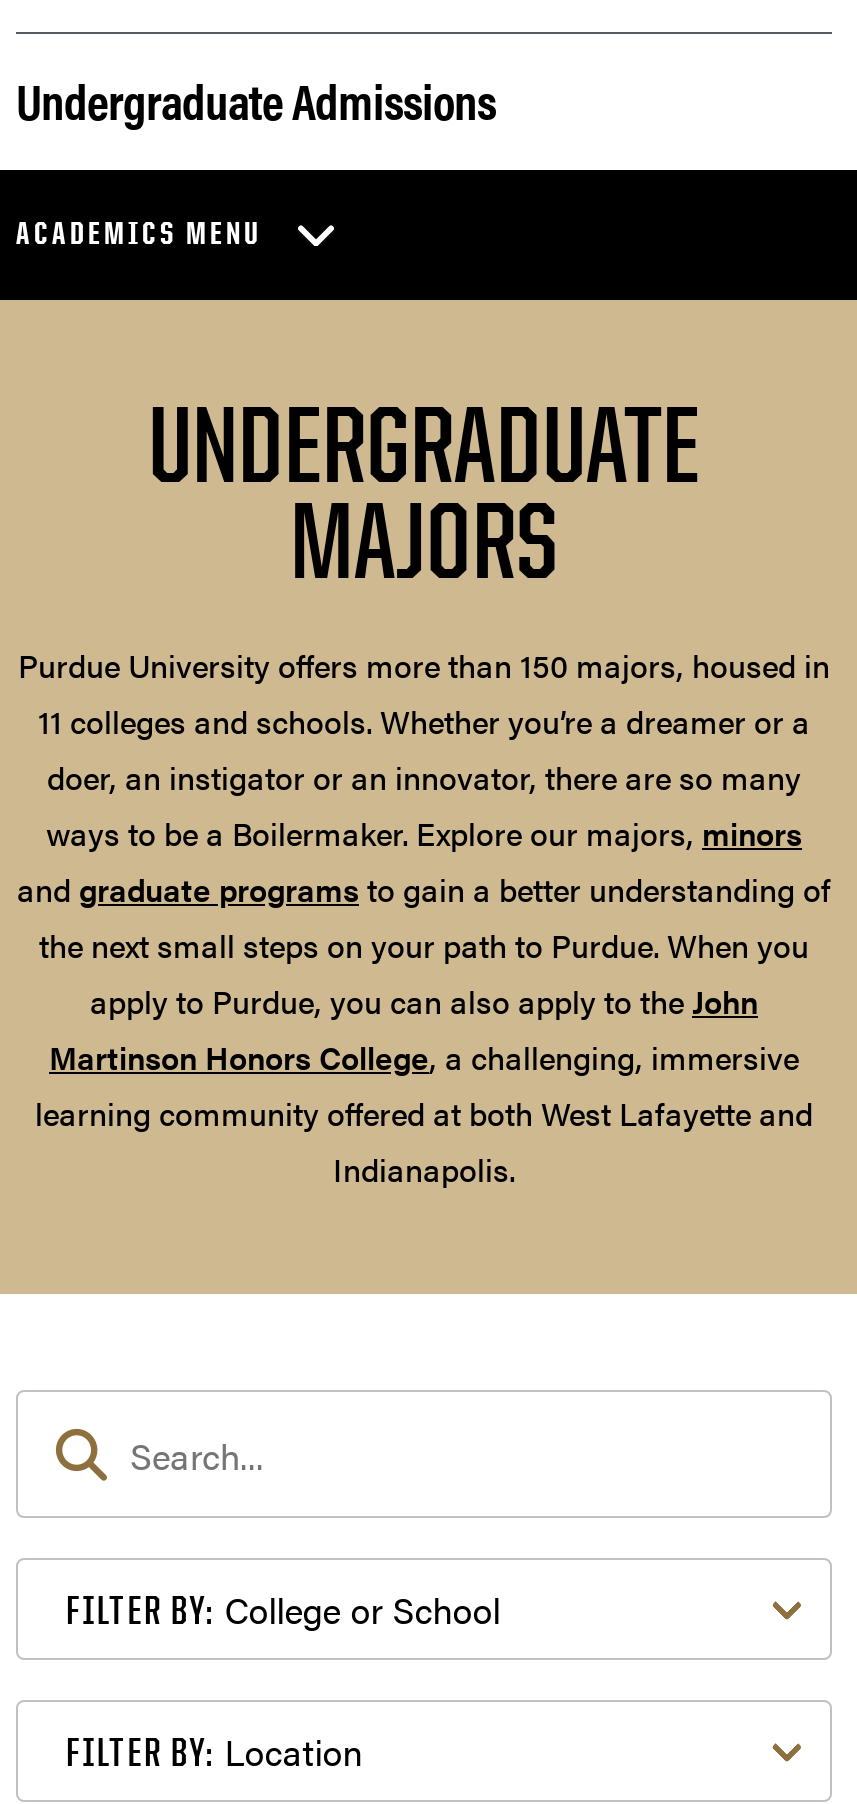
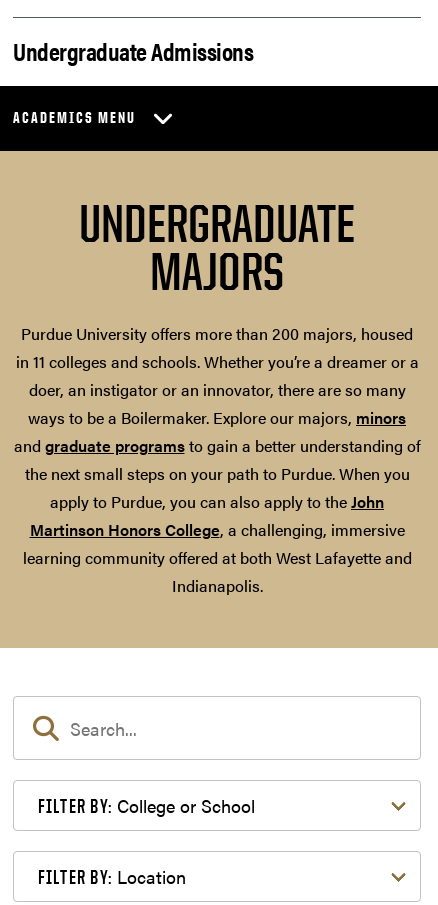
- Purdue University offers more than 150 majors, housed in
- 11 colleges and schools. Whether you’re a dreamer or a
+ Purdue University offers more than 200 majors, housed
+ in 11 colleges and schools. Whether you’re a dreamer or a
